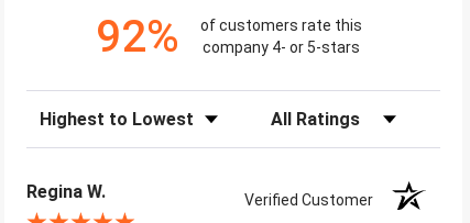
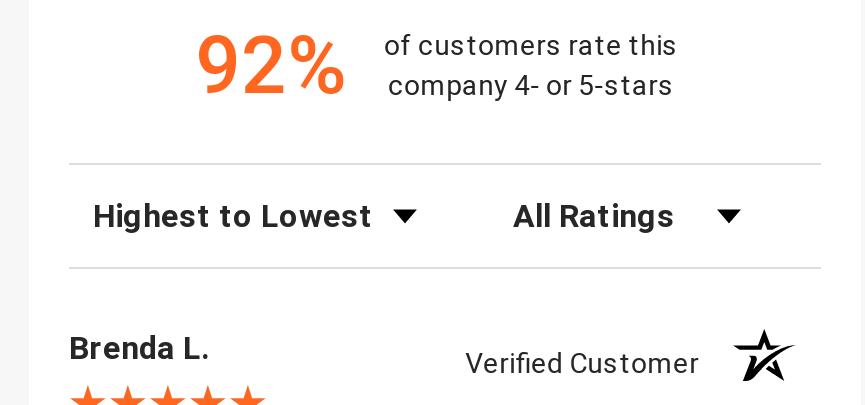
- Regina W.
+ Brenda L.
